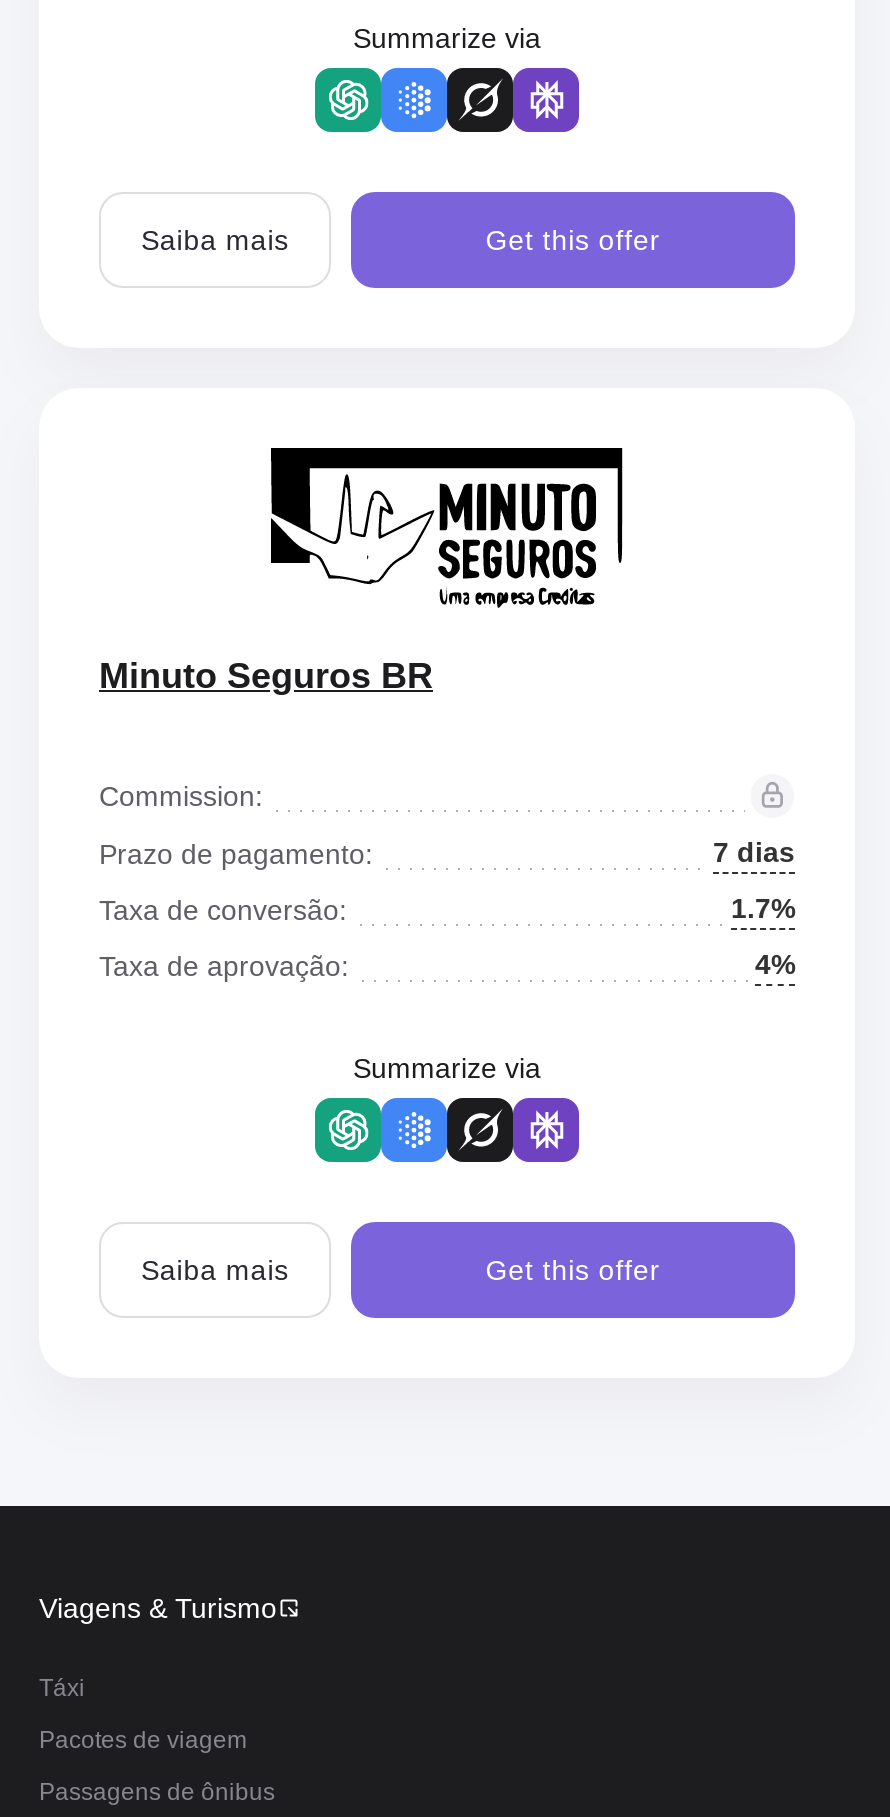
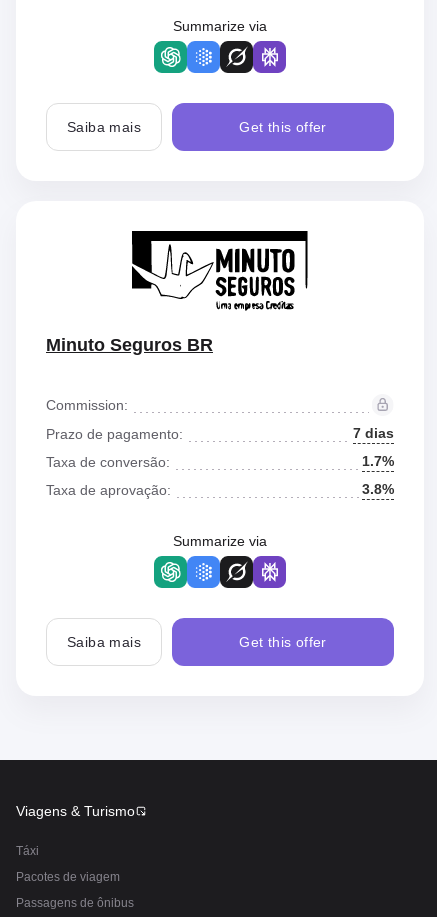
- 4%
+ 3.8%
